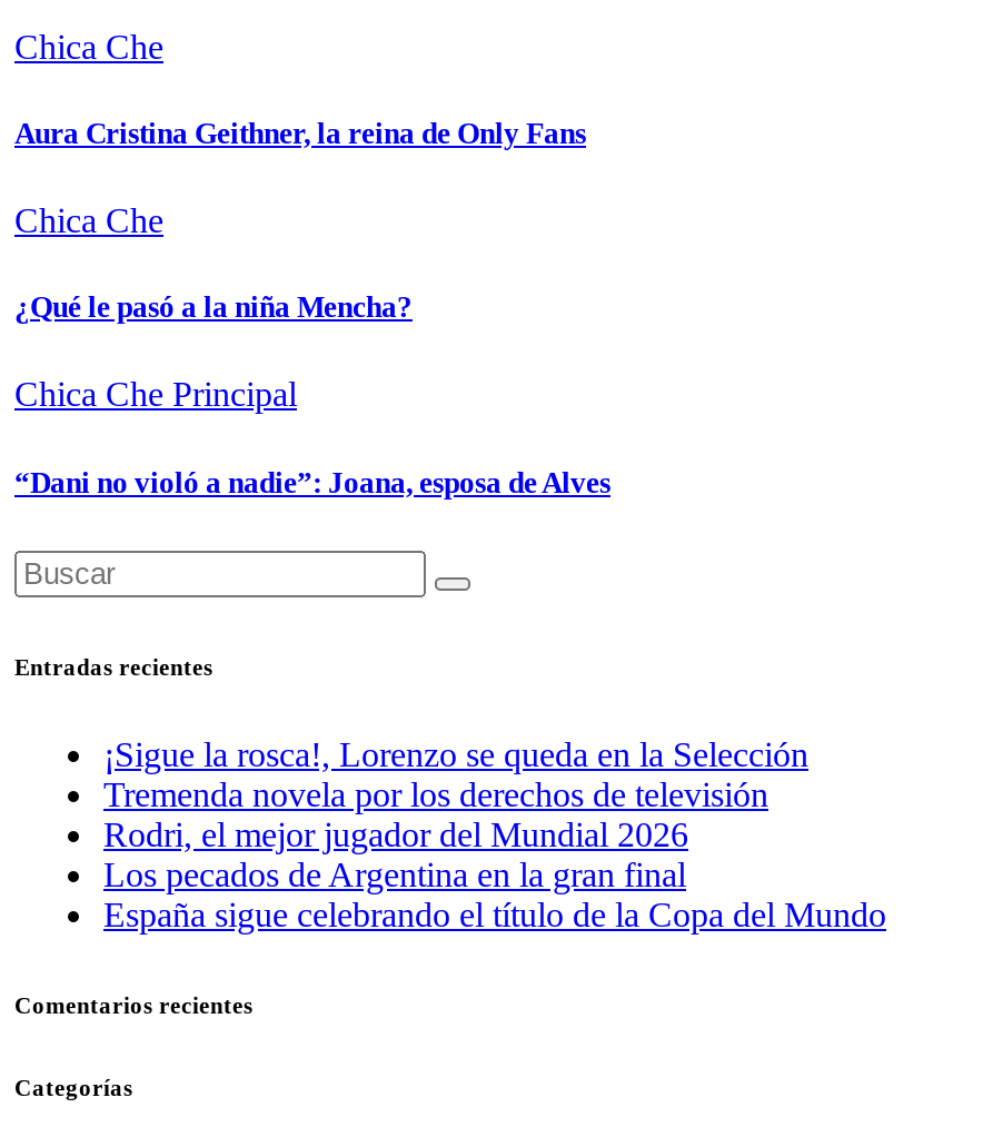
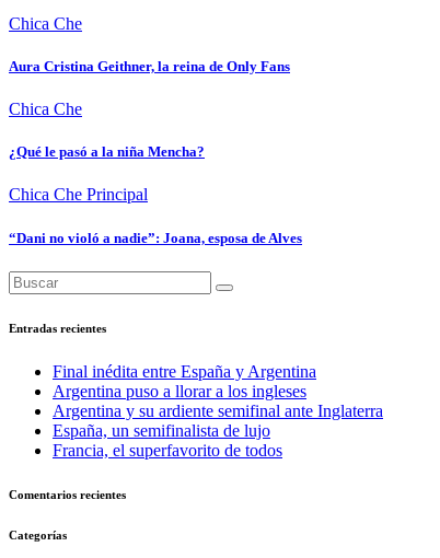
- ¡Sigue la rosca!, Lorenzo se queda en la Selección
- Tremenda novela por los derechos de televisión
- Rodri, el mejor jugador del Mundial 2026
- Los pecados de Argentina en la gran final
- España sigue celebrando el título de la Copa del Mundo
+ Final inédita entre España y Argentina
+ Argentina puso a llorar a los ingleses
+ Argentina y su ardiente semifinal ante Inglaterra
+ España, un semifinalista de lujo
+ Francia, el superfavorito de todos
